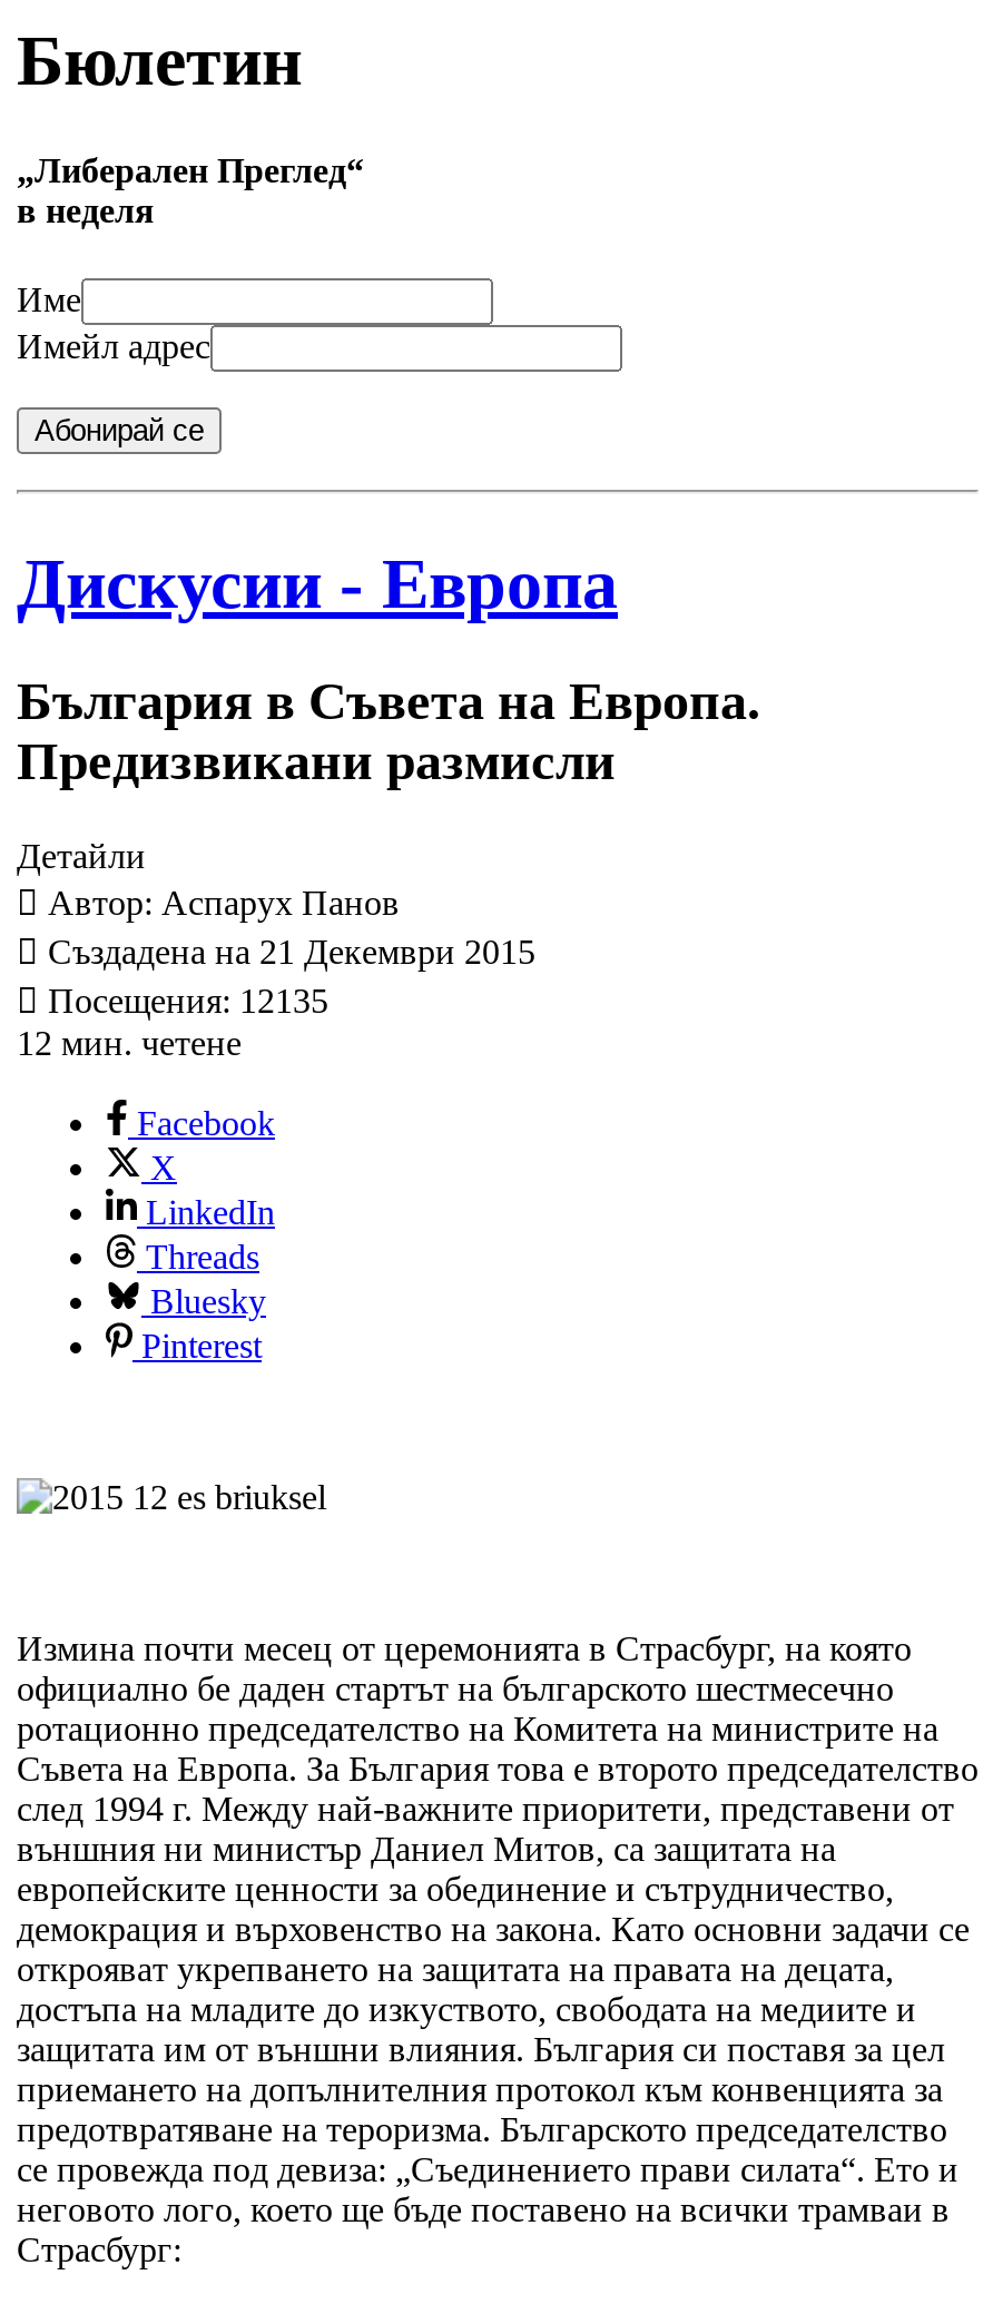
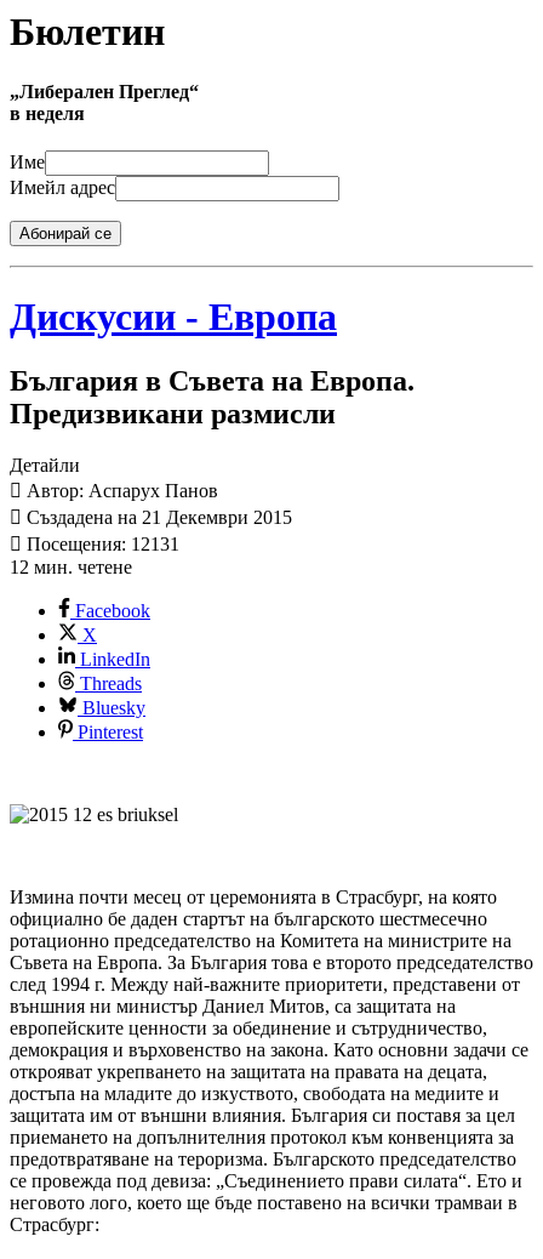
- Посещения: 12135
+ Посещения: 12131
